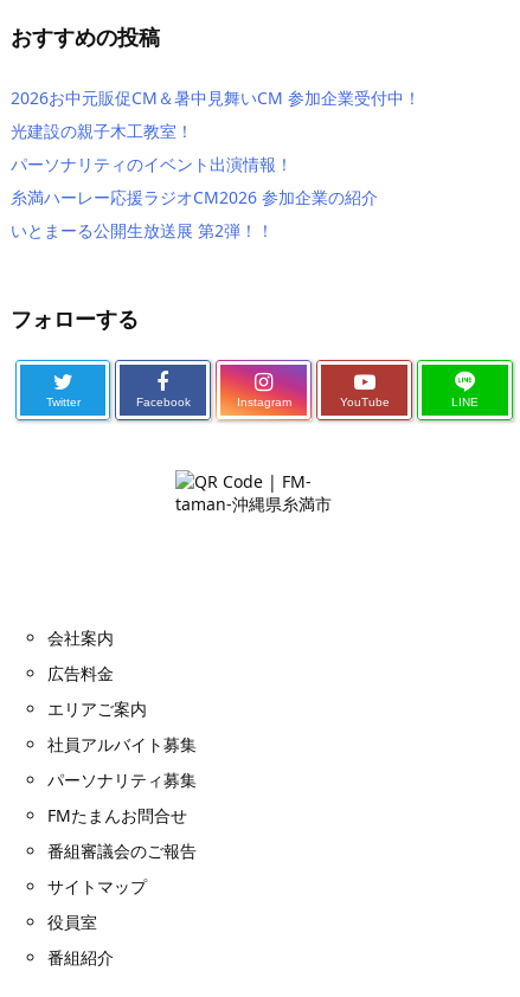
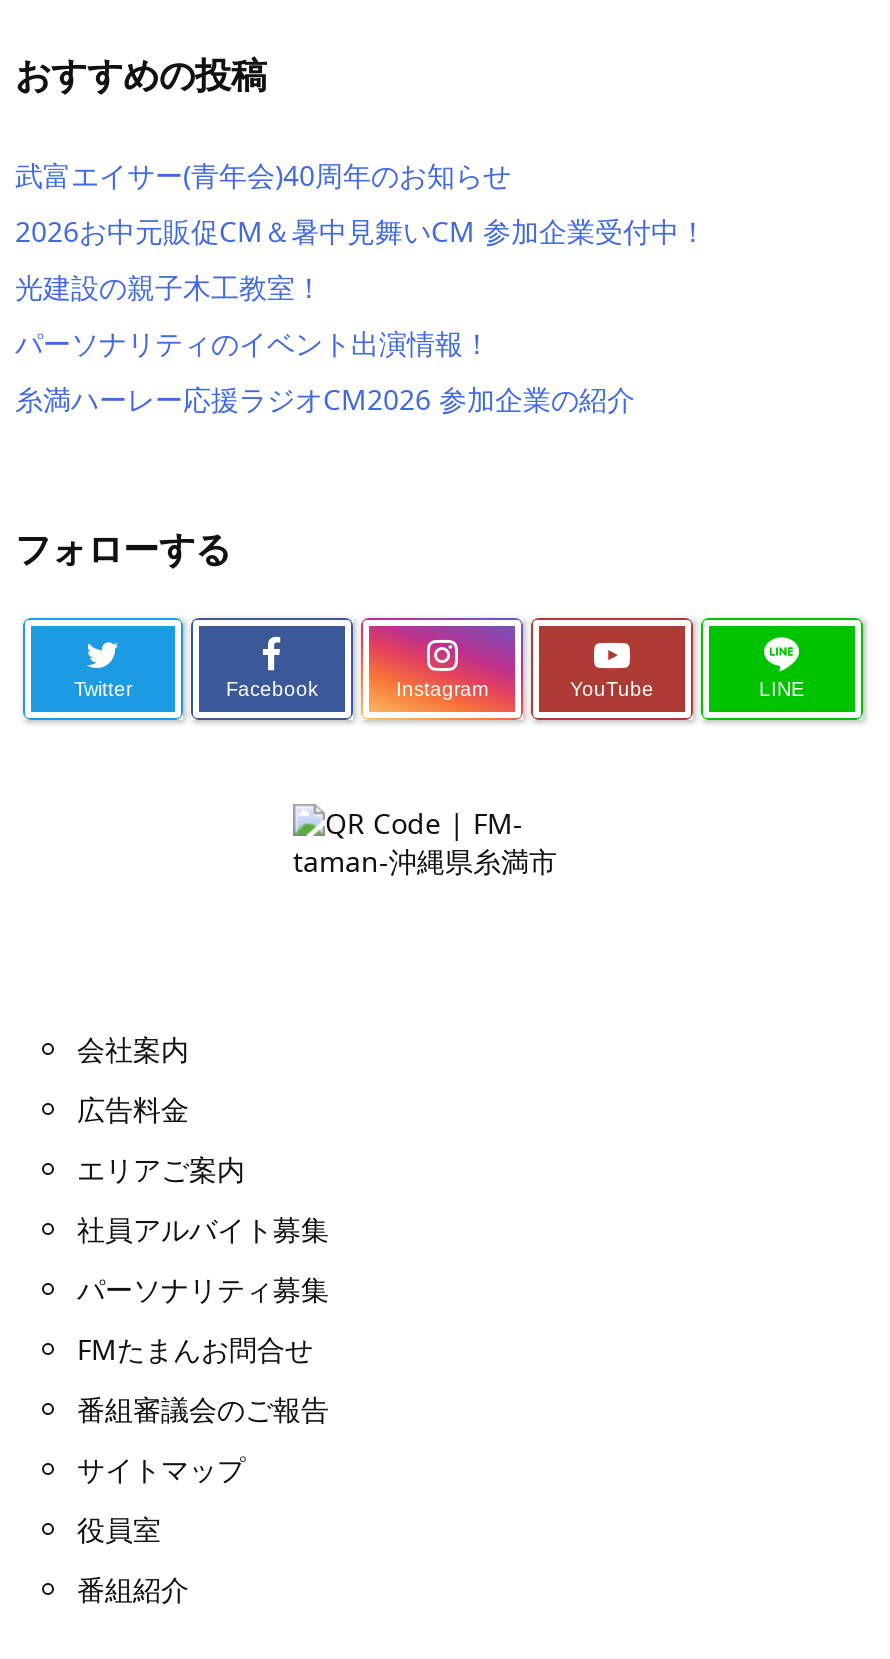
+ 武富エイサー(青年会)40周年のお知らせ

moved down: 2026お中元販促CM＆暑中見舞いCM 参加企業受付中！ | 光建設の親子木工教室！ | パーソナリティのイベント出演情報！ | 糸満ハーレー応援ラジオCM2026 参加企業の紹介

- いとまーる公開生放送展 第2弾！！
